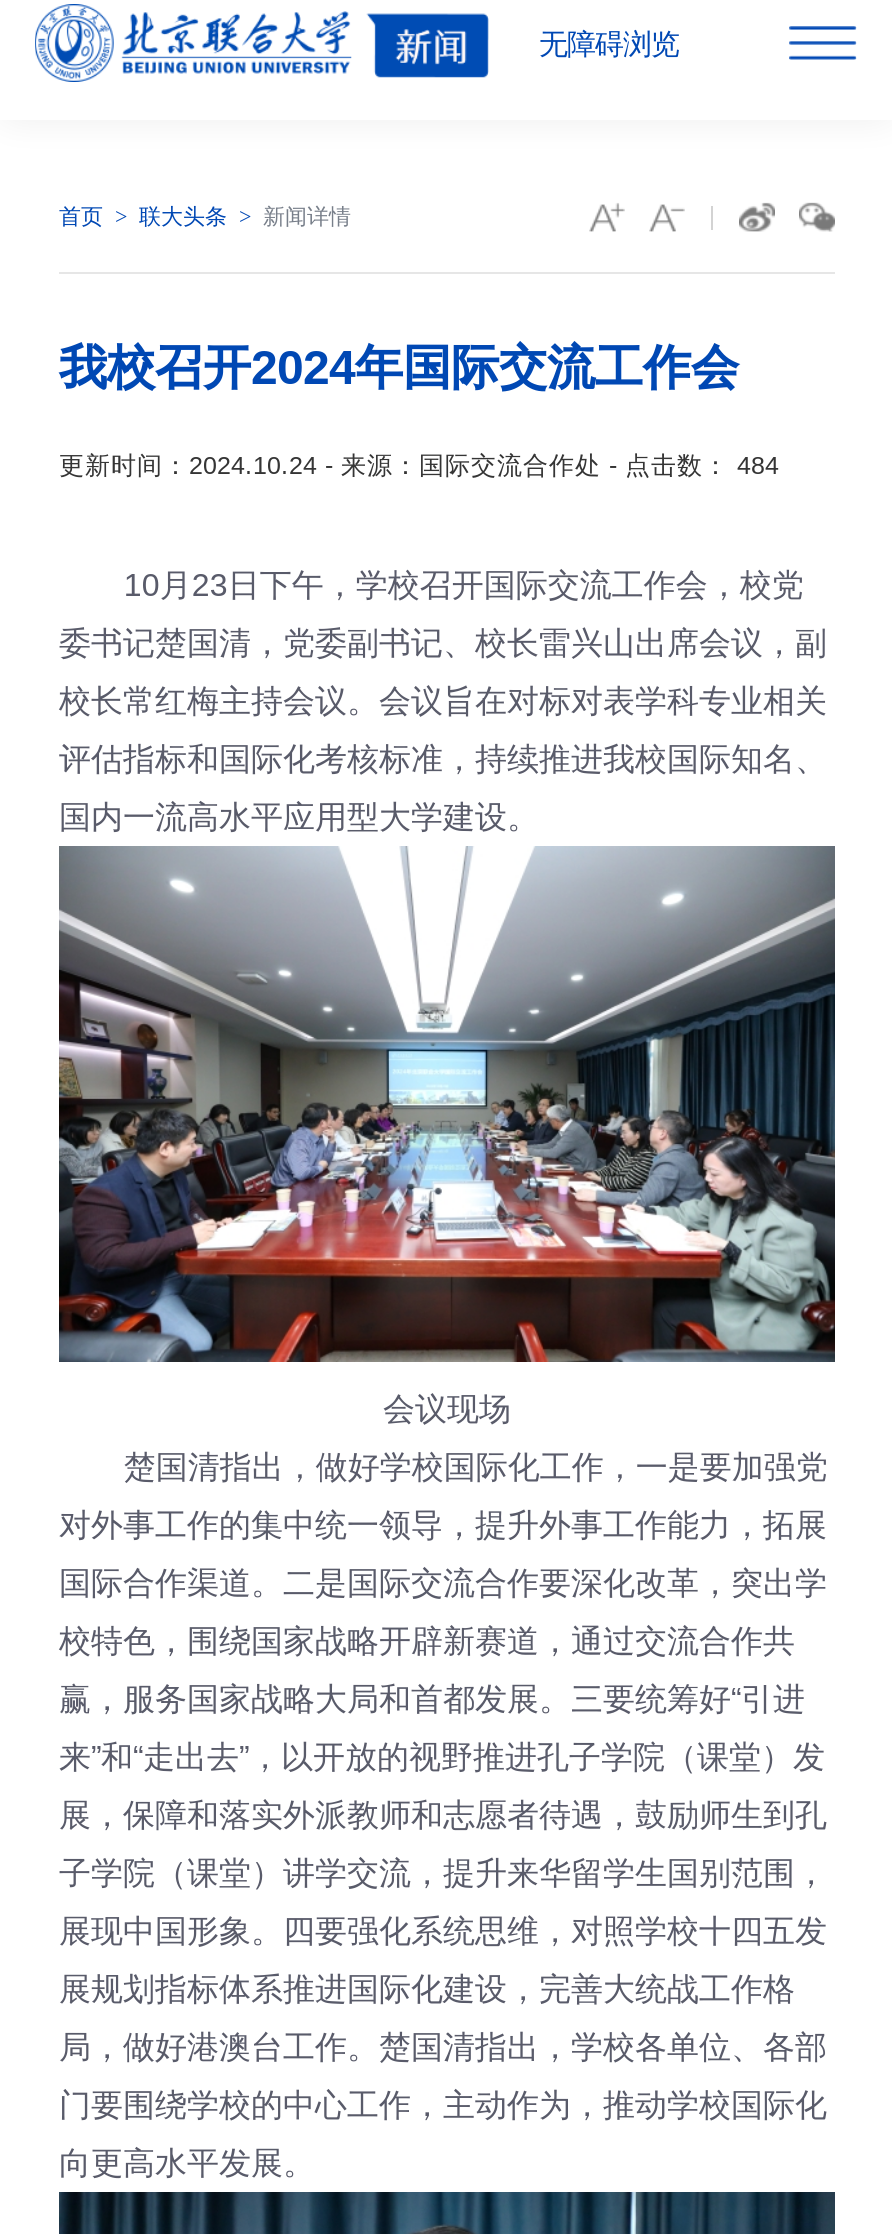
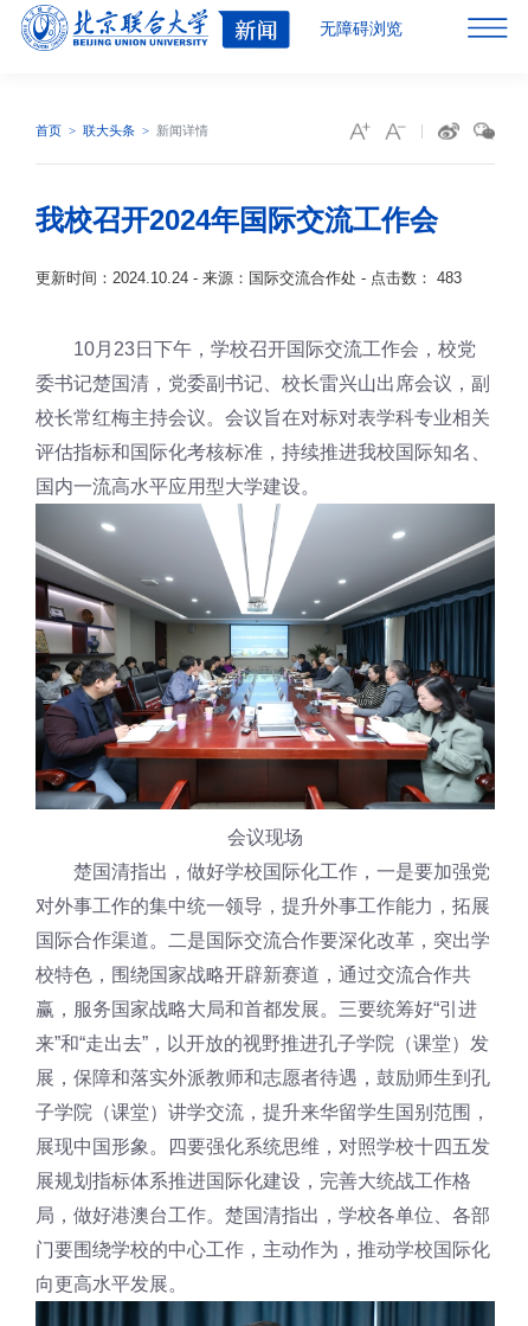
- 更新时间：2024.10.24 - 来源：国际交流合作处 - 点击数：484
+ 更新时间：2024.10.24 - 来源：国际交流合作处 - 点击数：483
